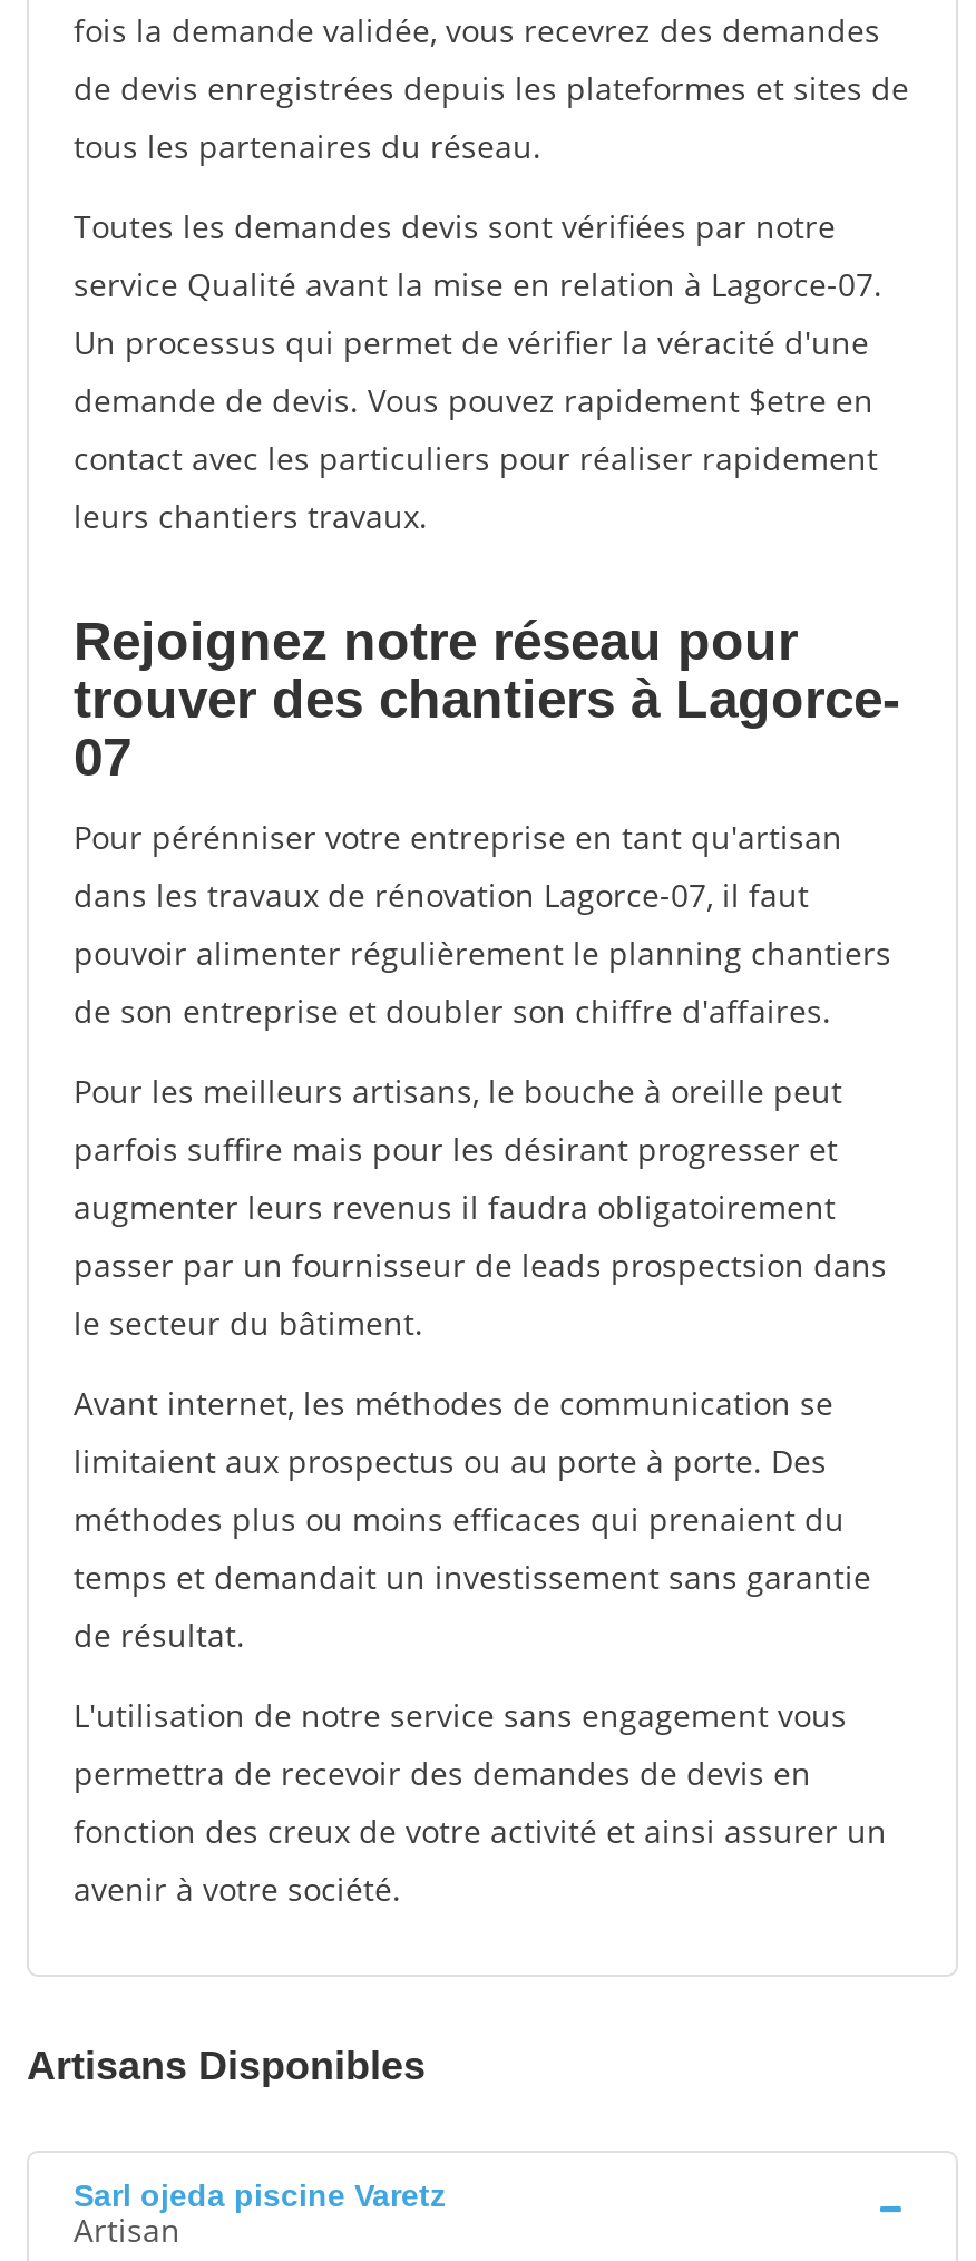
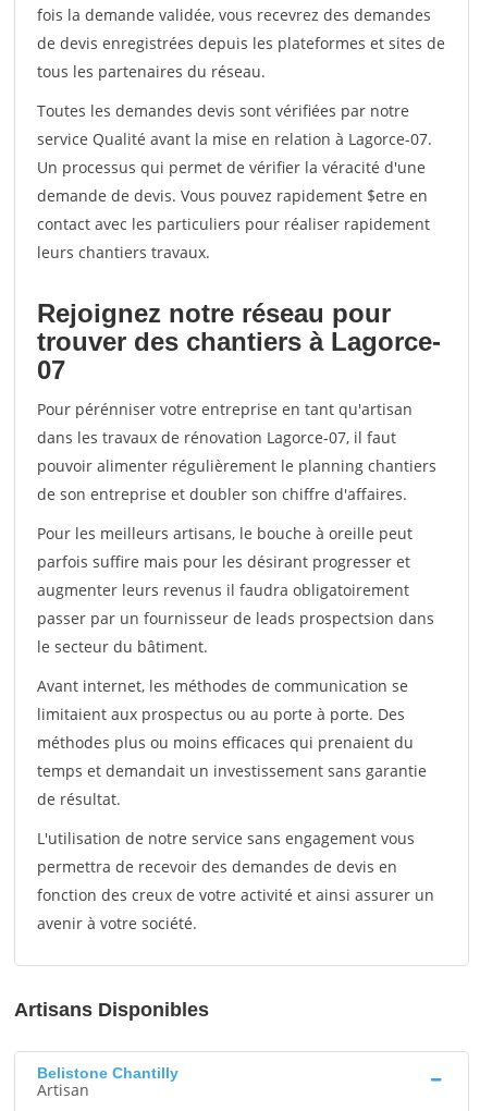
- Sarl ojeda piscine Varetz
+ Belistone Chantilly
